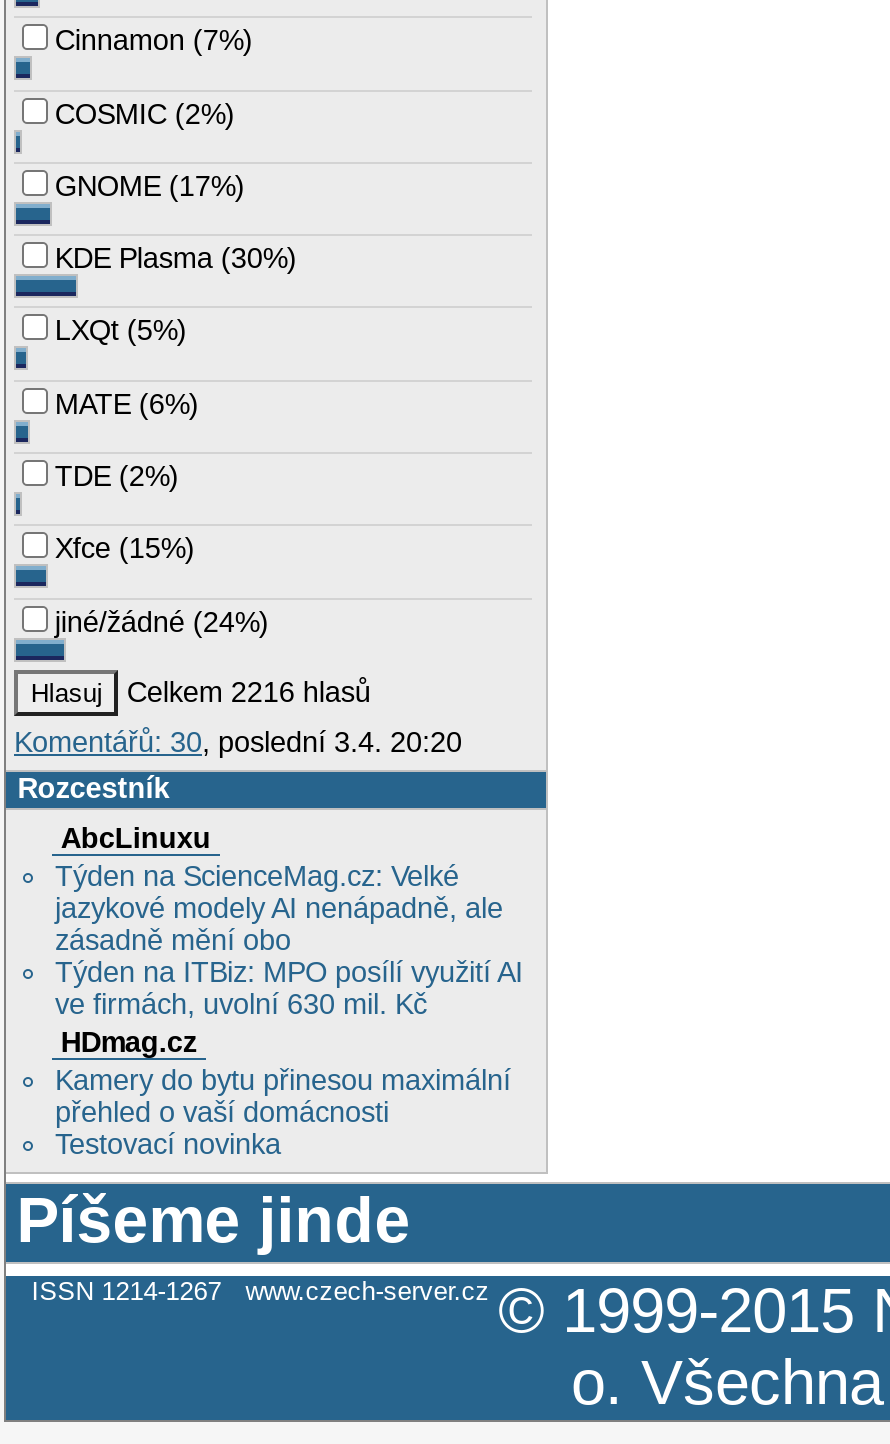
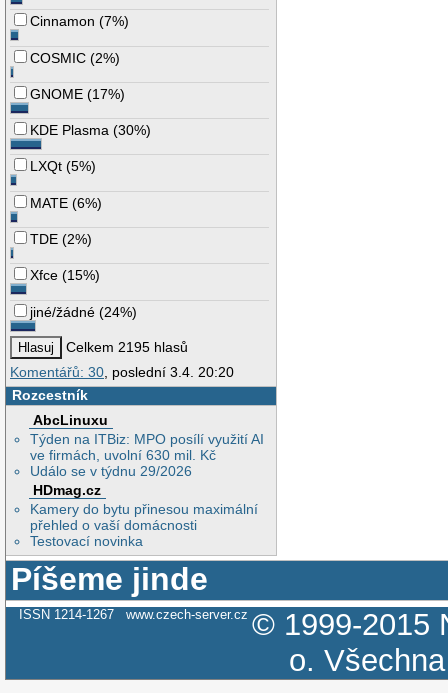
- Celkem 2216 hlasů
+ Celkem 2195 hlasů

- Týden na ScienceMag.cz: Velké
- jazykové modely AI nenápadně, ale
- zásadně mění obo

moved up: Týden na ITBiz: MPO posílí využití AI | ve firmách, uvolní 630 mil. Kč

+ Událo se v týdnu 29/2026
